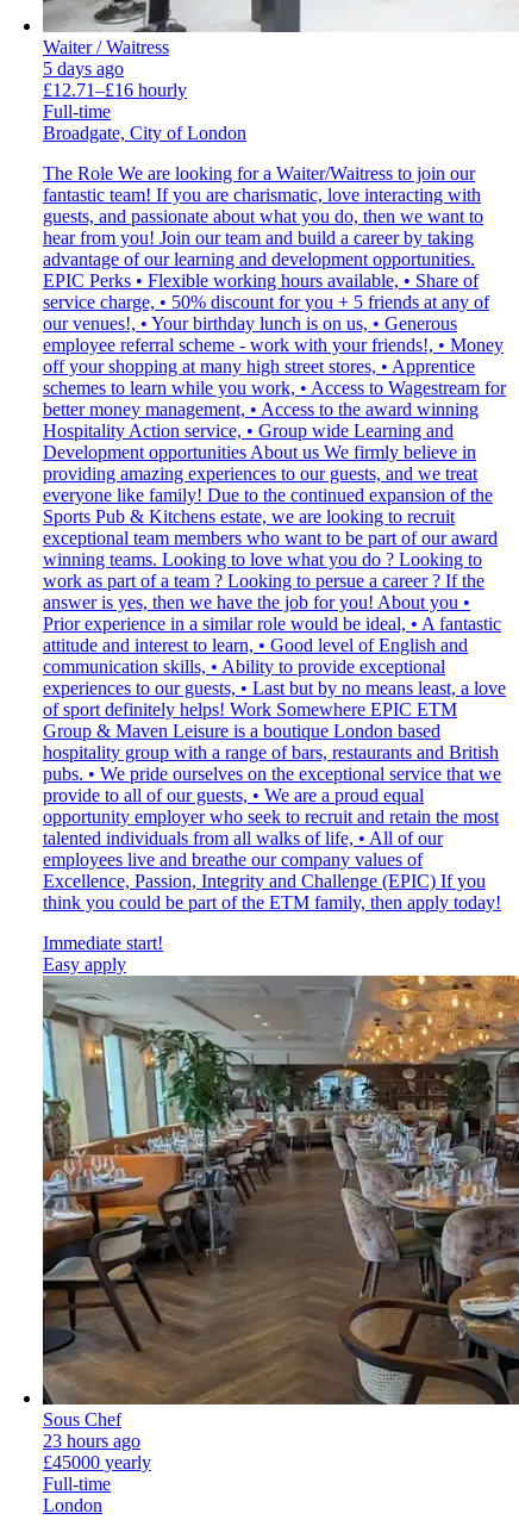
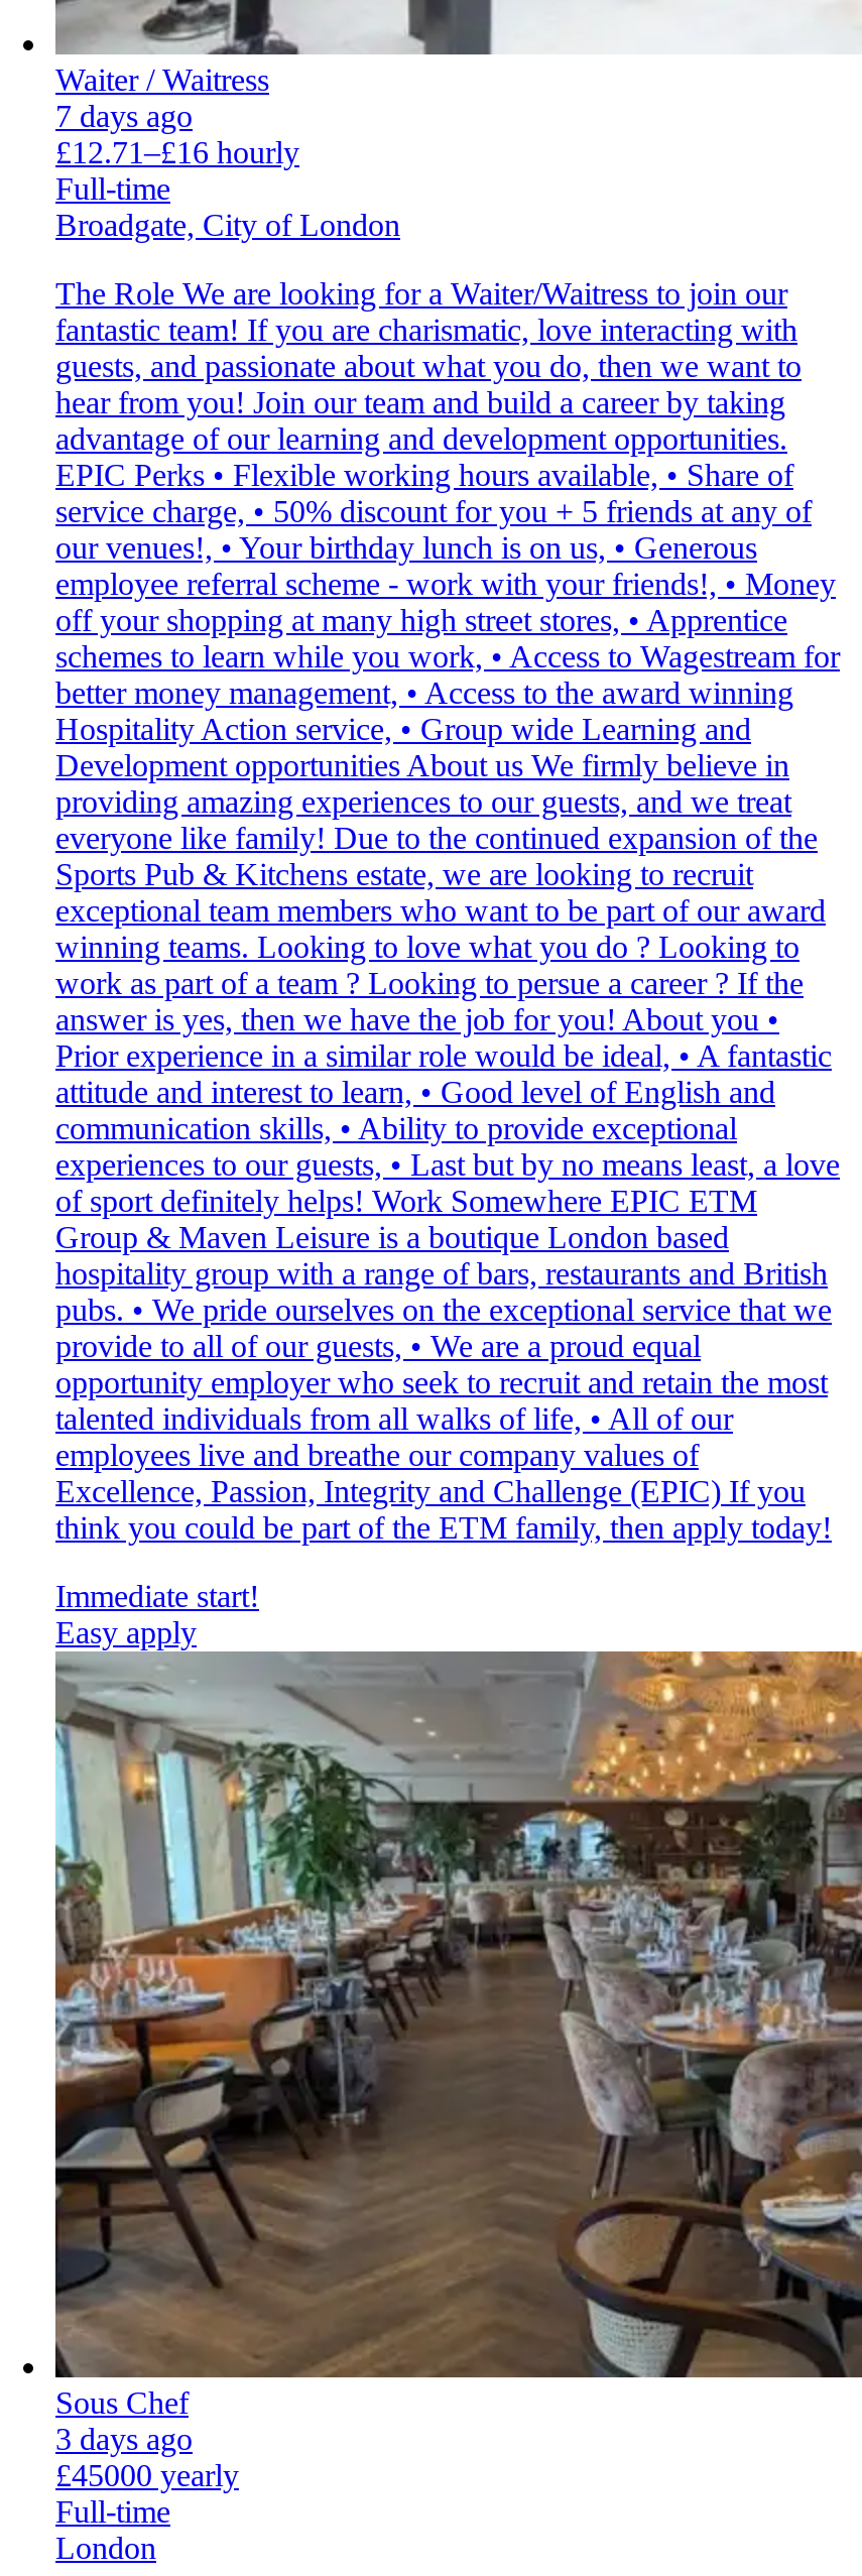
- 5 days ago
+ 7 days ago

- 23 hours ago
+ 3 days ago
